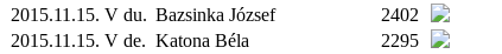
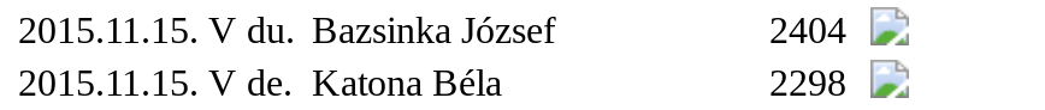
- 2402
+ 2404

- 2295
+ 2298
